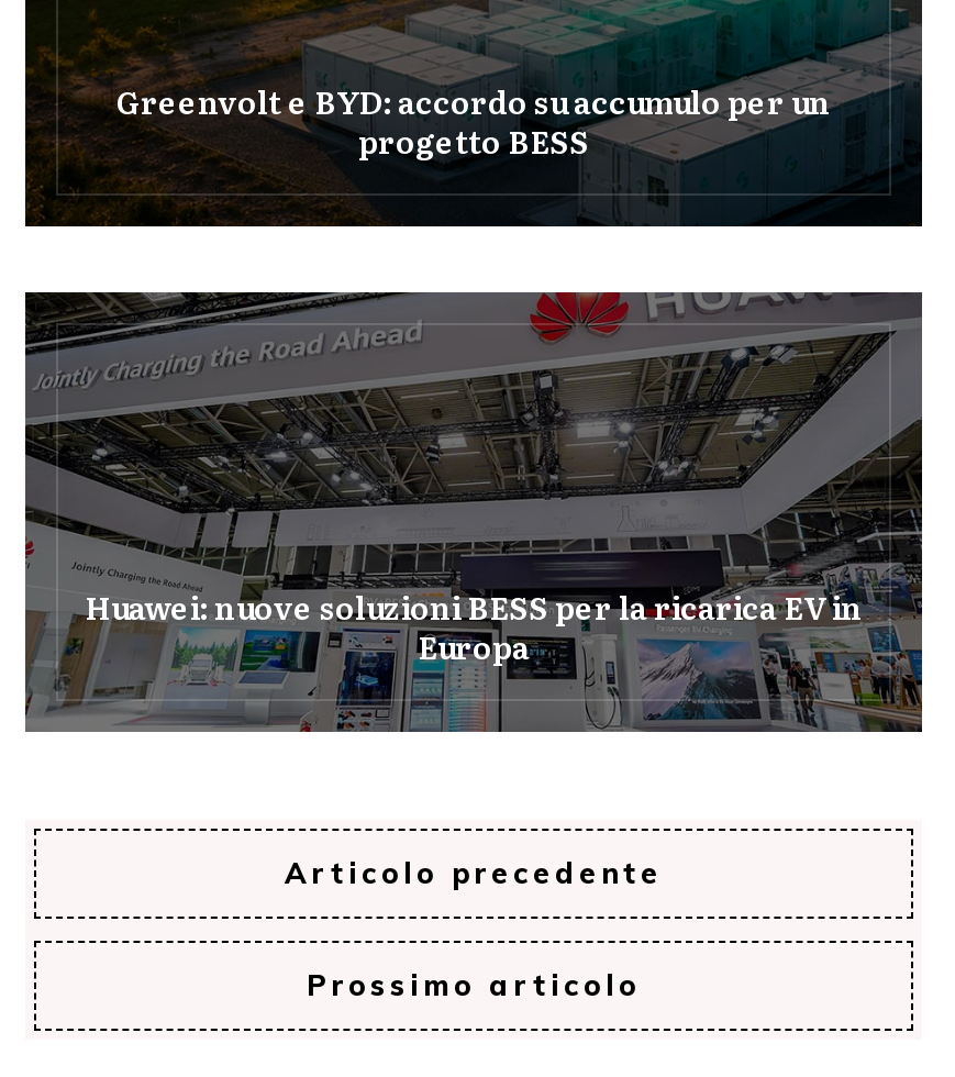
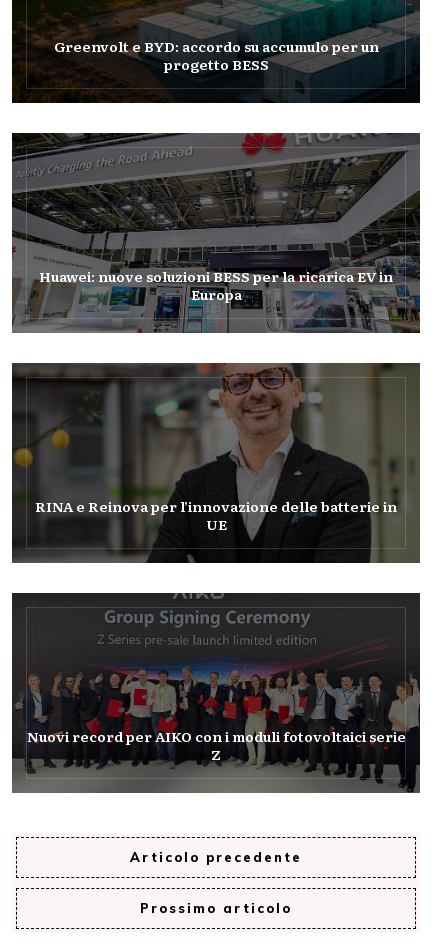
+ [image]
+ RINA e Reinova per l’innovazione delle batterie in
+ UE

+ [image]
+ Nuovi record per AIKO con i moduli fotovoltaici serie
+ Z

+ [image]

+ [image]
